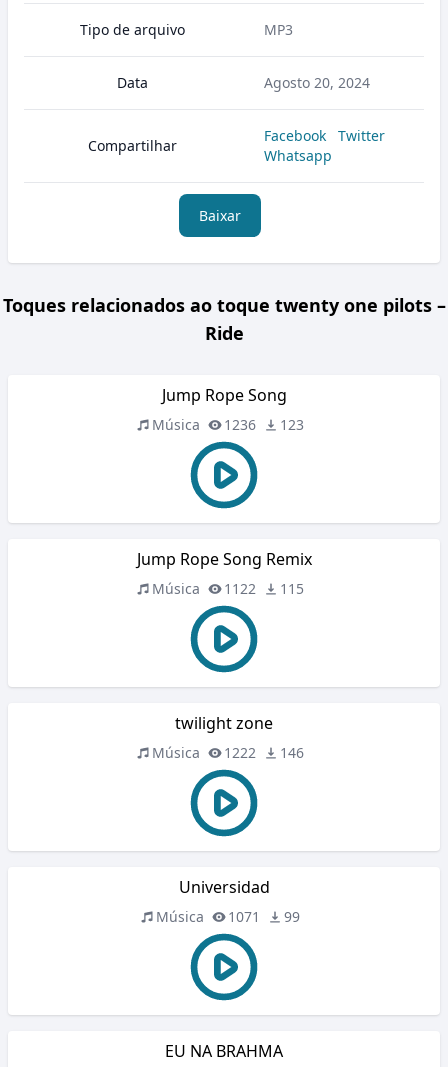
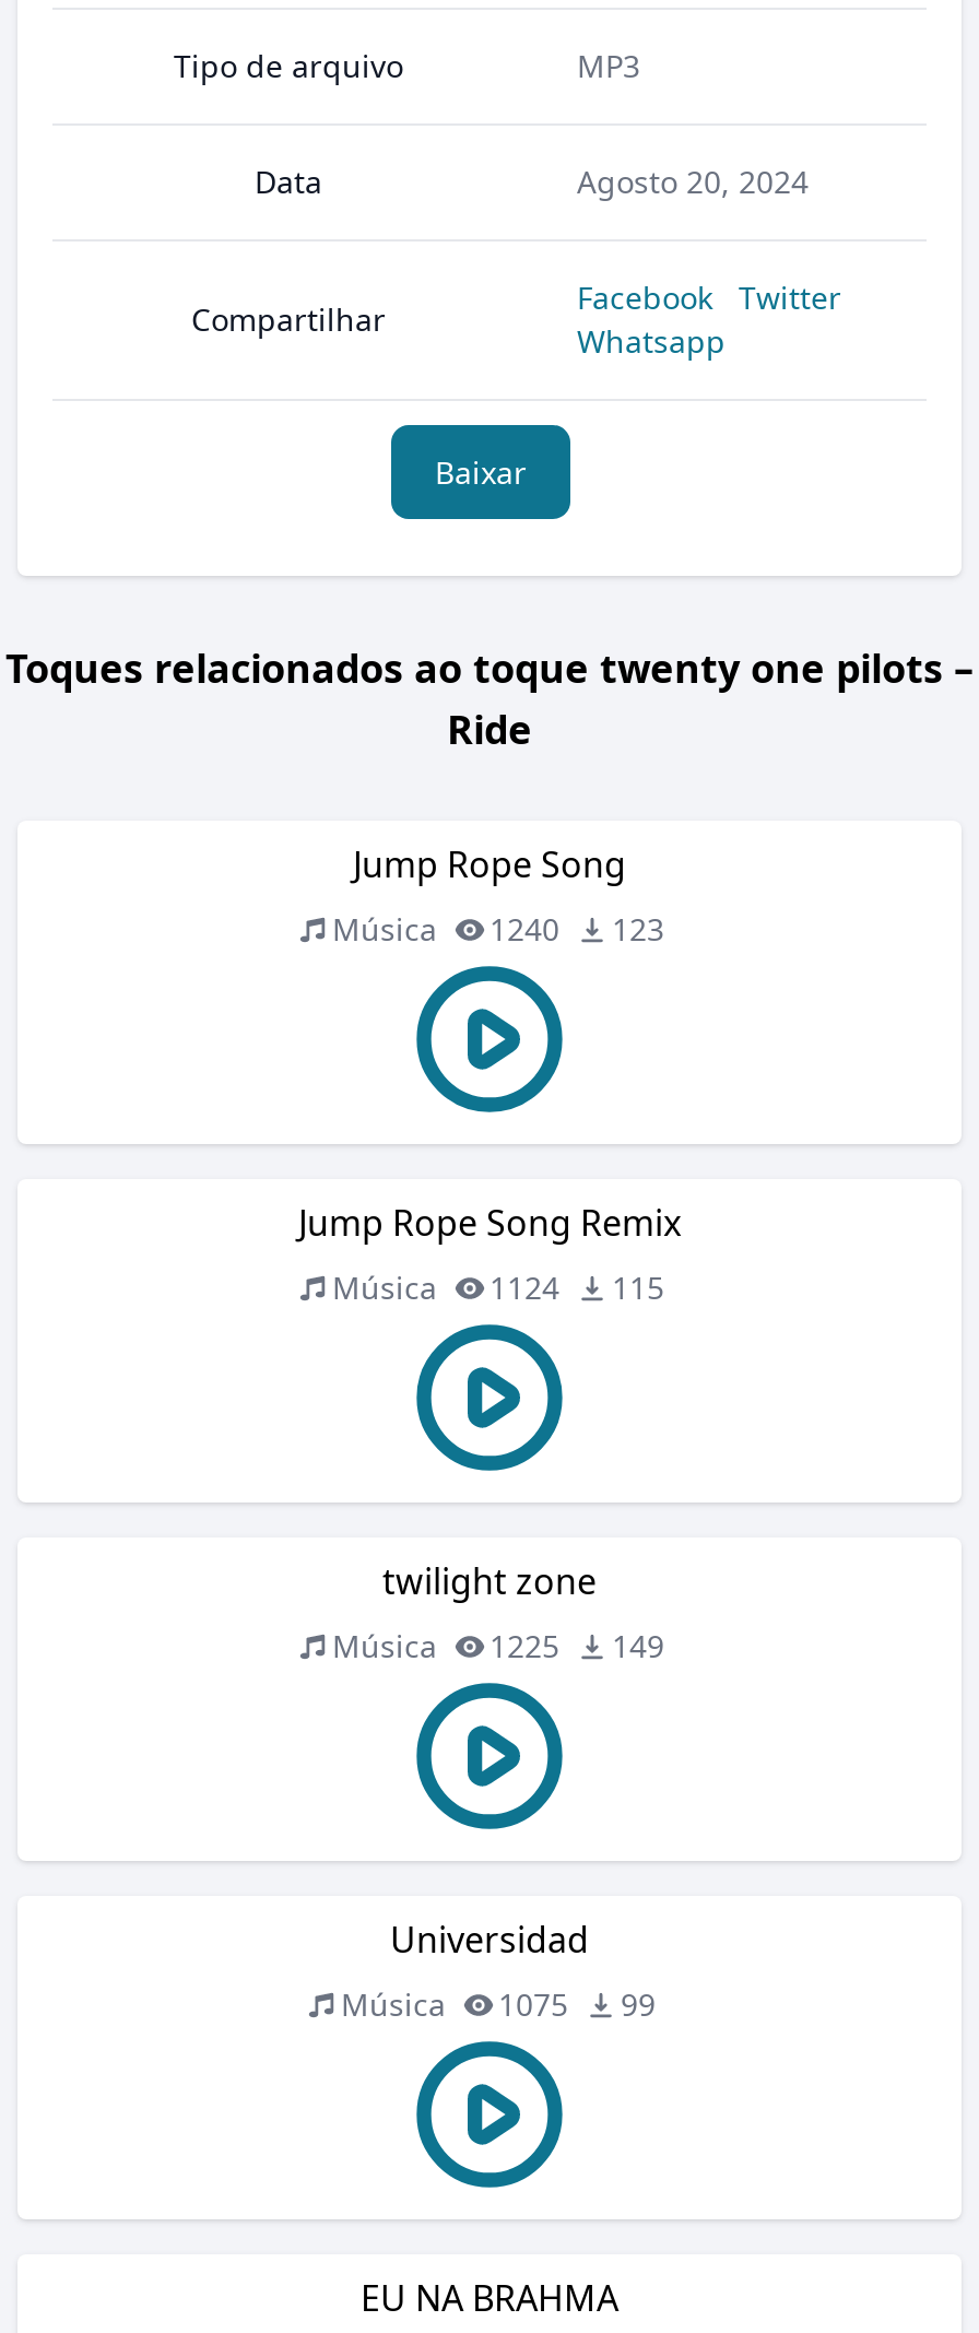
- Música 1236 123
+ Música 1240 123

- Música 1122 115
+ Música 1124 115

- 1222
+ 1225

- 146
+ 149

- Música 1071 99
+ Música 1075 99
